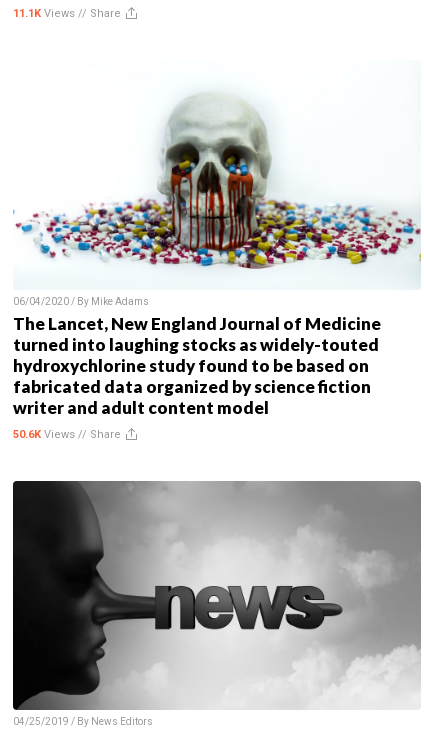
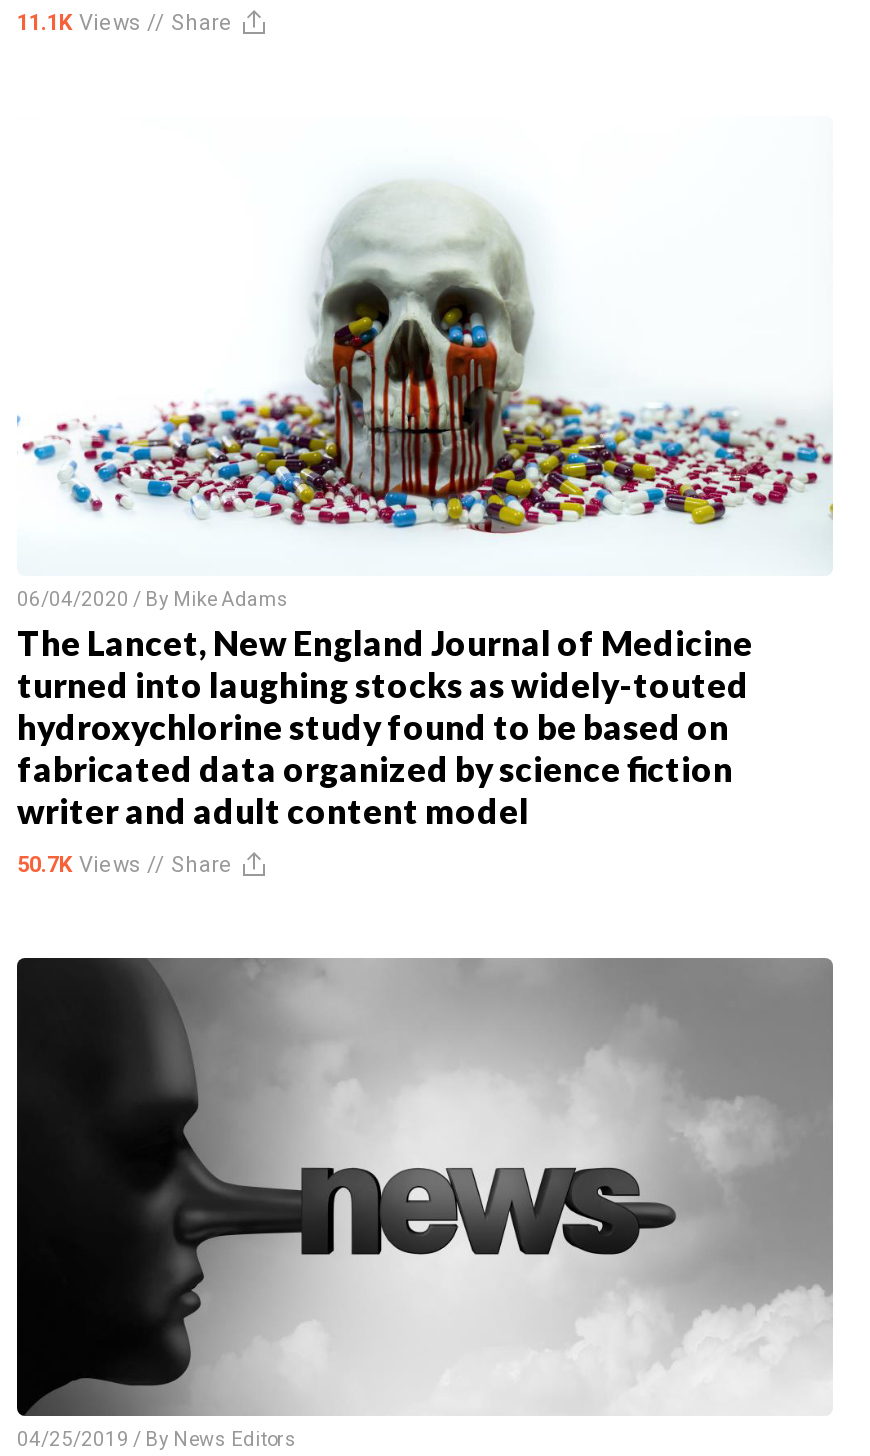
- 50.6K Views // Share
+ 50.7K Views // Share
